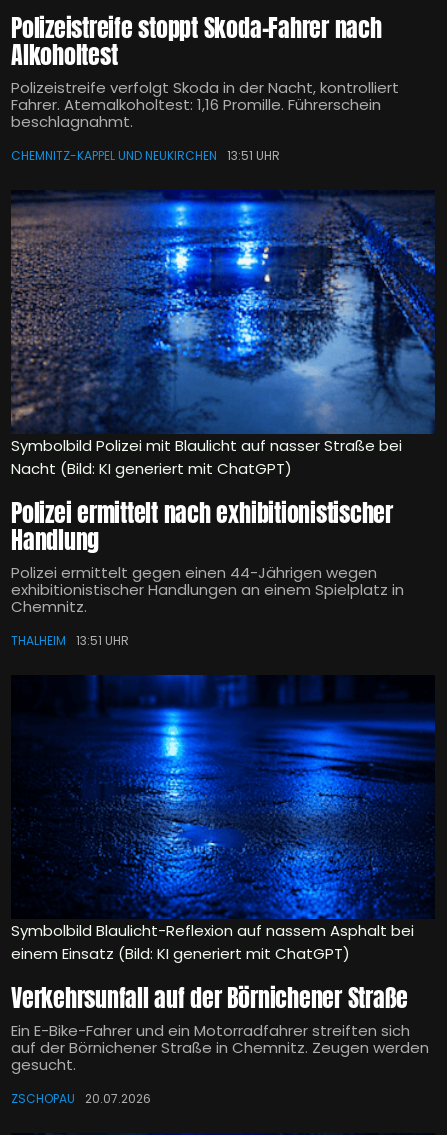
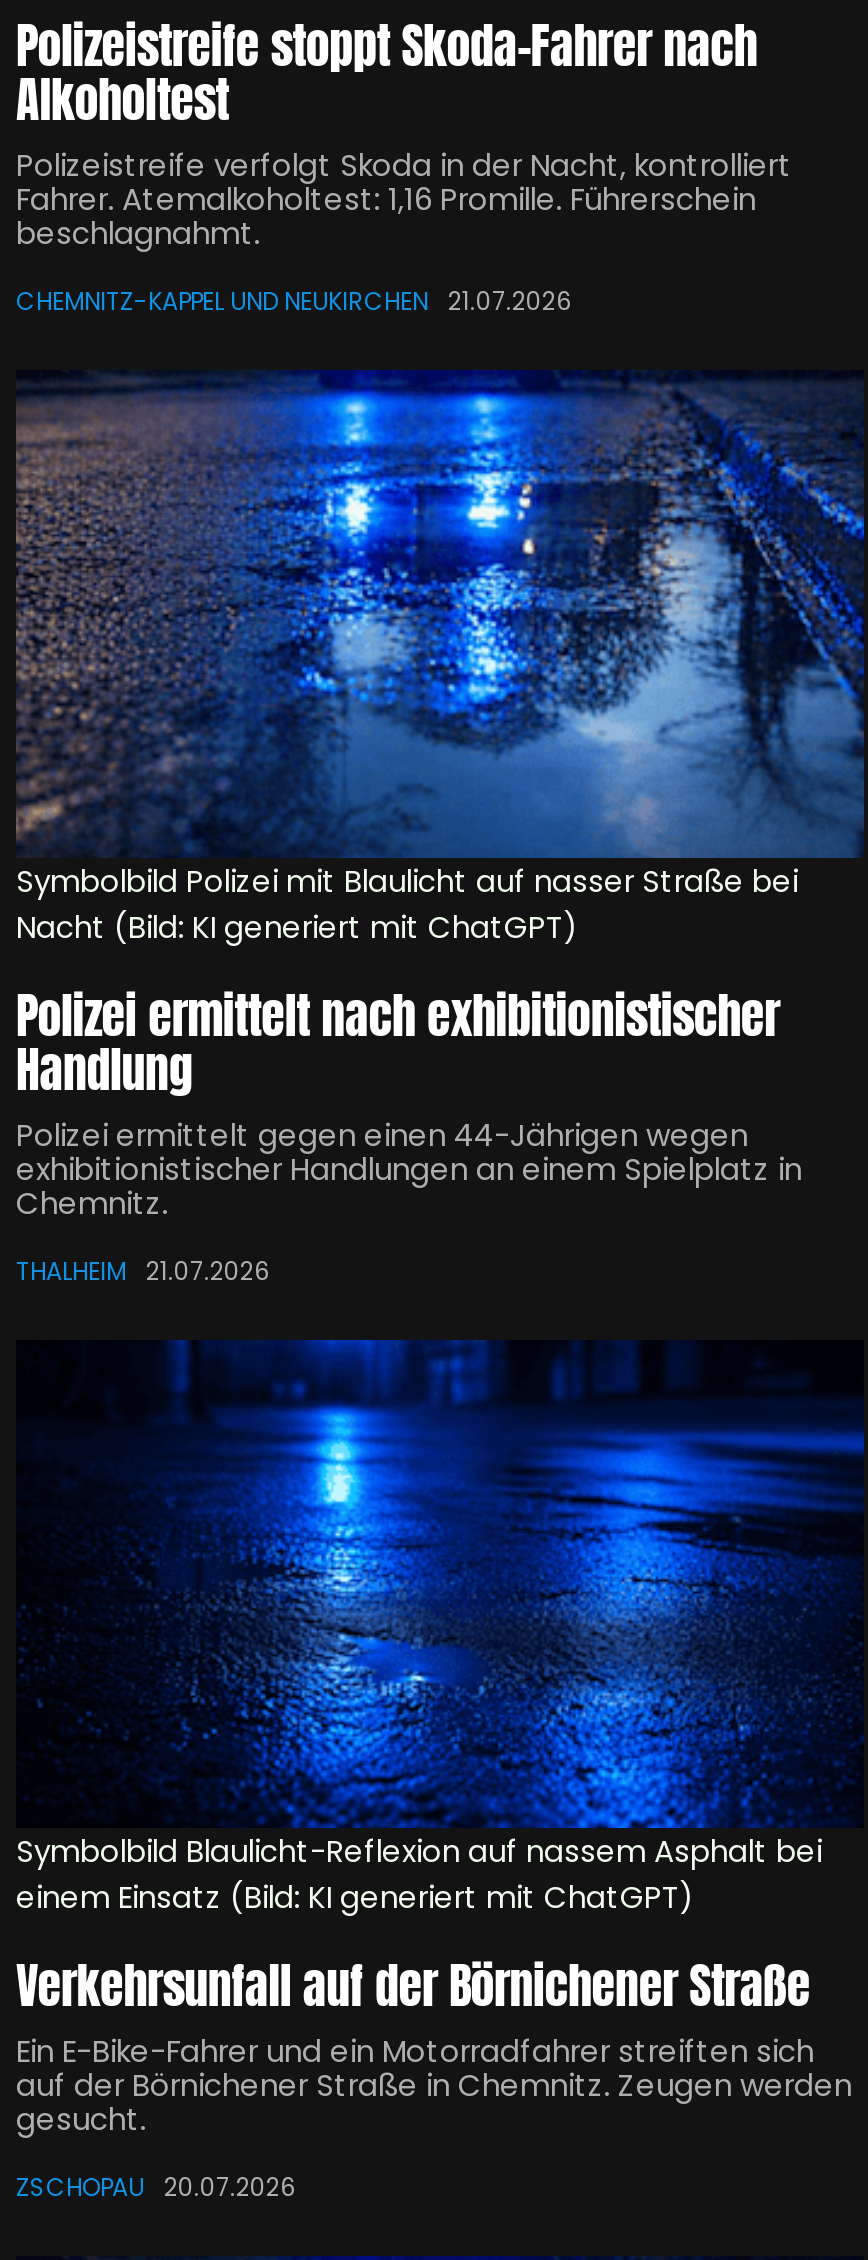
- CHEMNITZ-KAPPEL UND NEUKIRCHEN 13:51 UHR
+ CHEMNITZ-KAPPEL UND NEUKIRCHEN 21.07.2026

- THALHEIM 13:51 UHR
+ THALHEIM 21.07.2026
